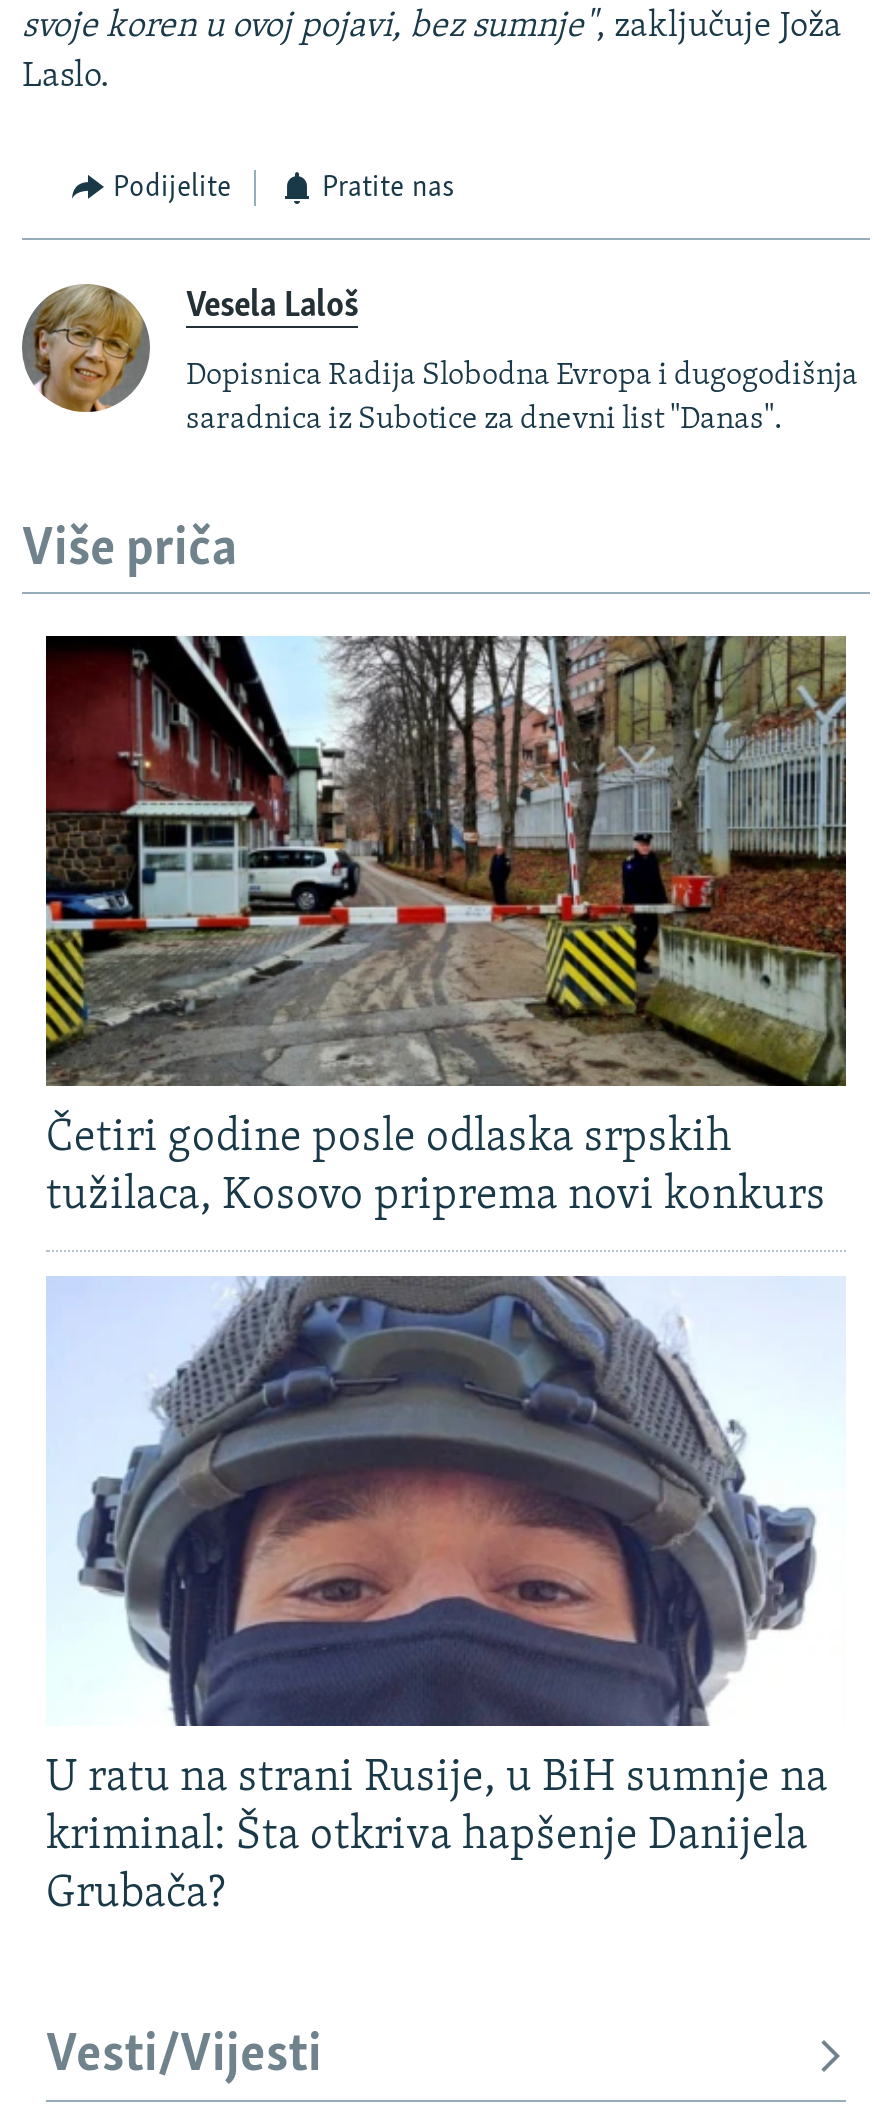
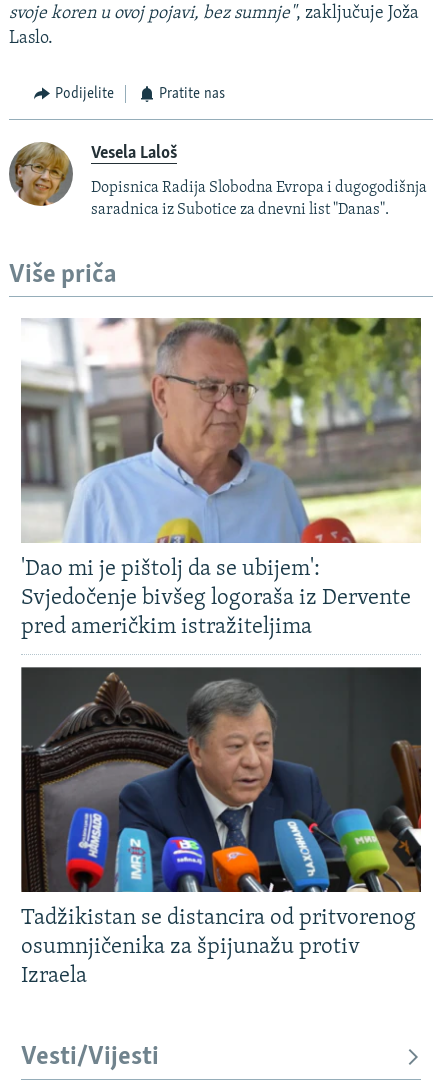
- [image]
- Četiri godine posle odlaska srpskih
- tužilaca, Kosovo priprema novi konkurs
+ [image]
+ 'Dao mi je pištolj da se ubijem':
+ Svjedočenje bivšeg logoraša iz Dervente
+ pred američkim istražiteljima

- [image]
- U ratu na strani Rusije, u BiH sumnje na
- kriminal: Šta otkriva hapšenje Danijela
- Grubača?
+ [image]
+ Tadžikistan se distancira od pritvorenog
+ osumnjičenika za špijunažu protiv
+ Izraela
